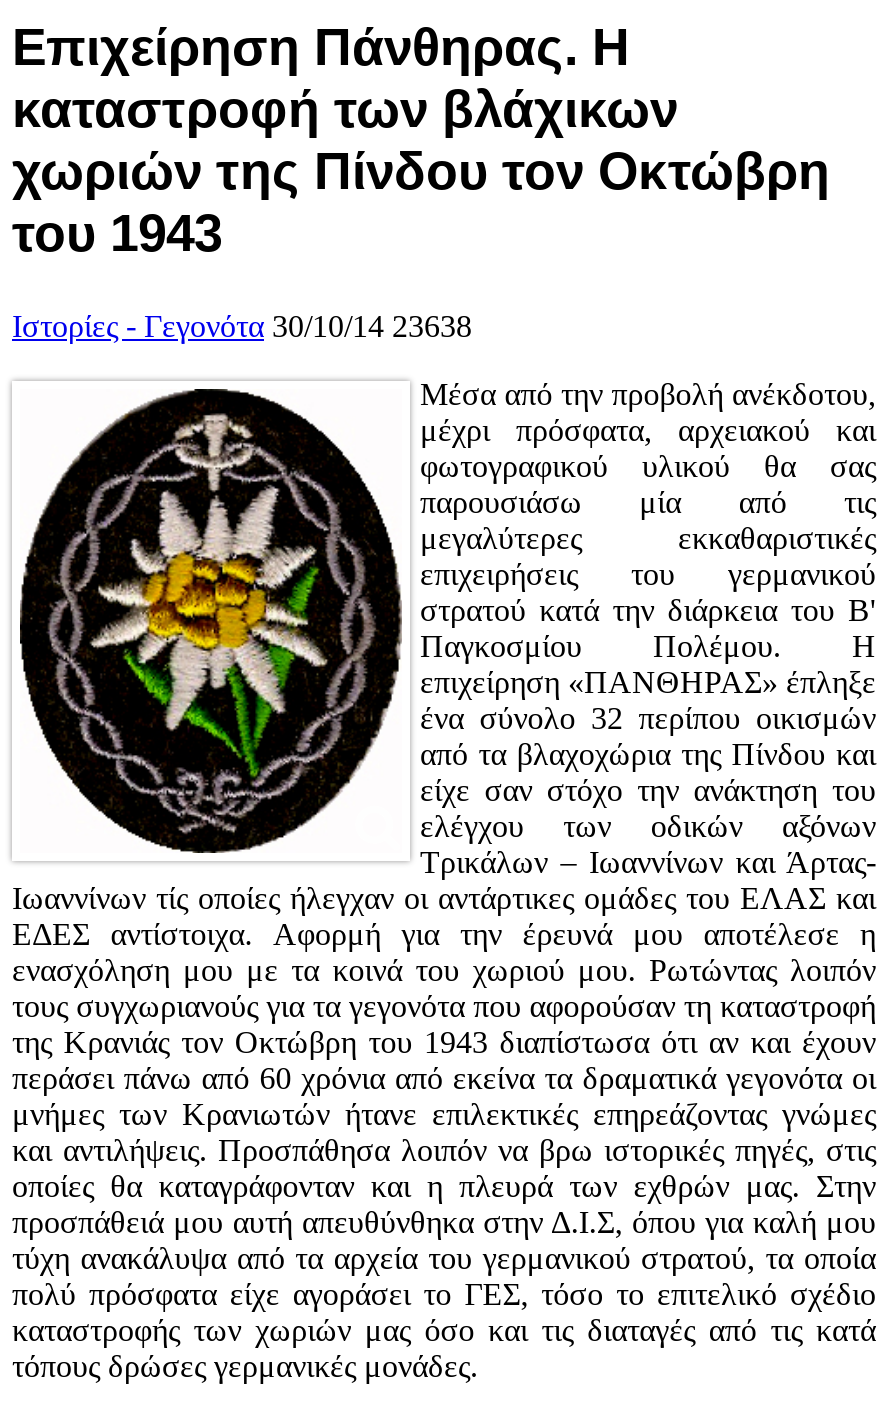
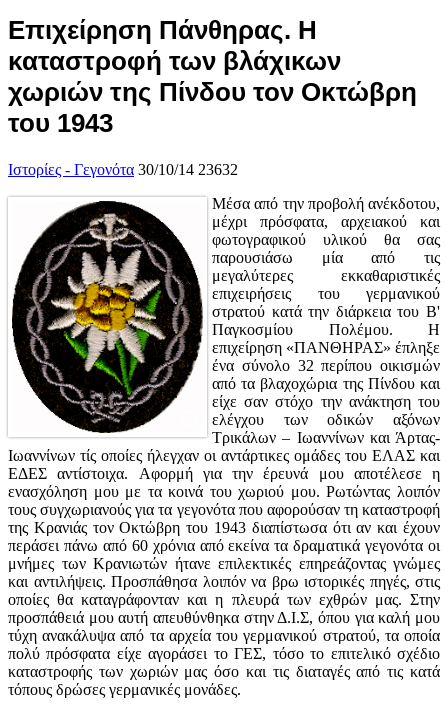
- Ιστορίες - Γεγονότα 30/10/14 23638
+ Ιστορίες - Γεγονότα 30/10/14 23632
